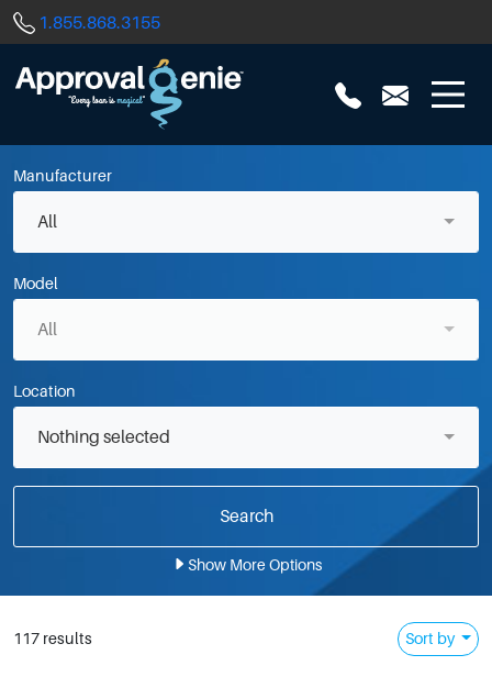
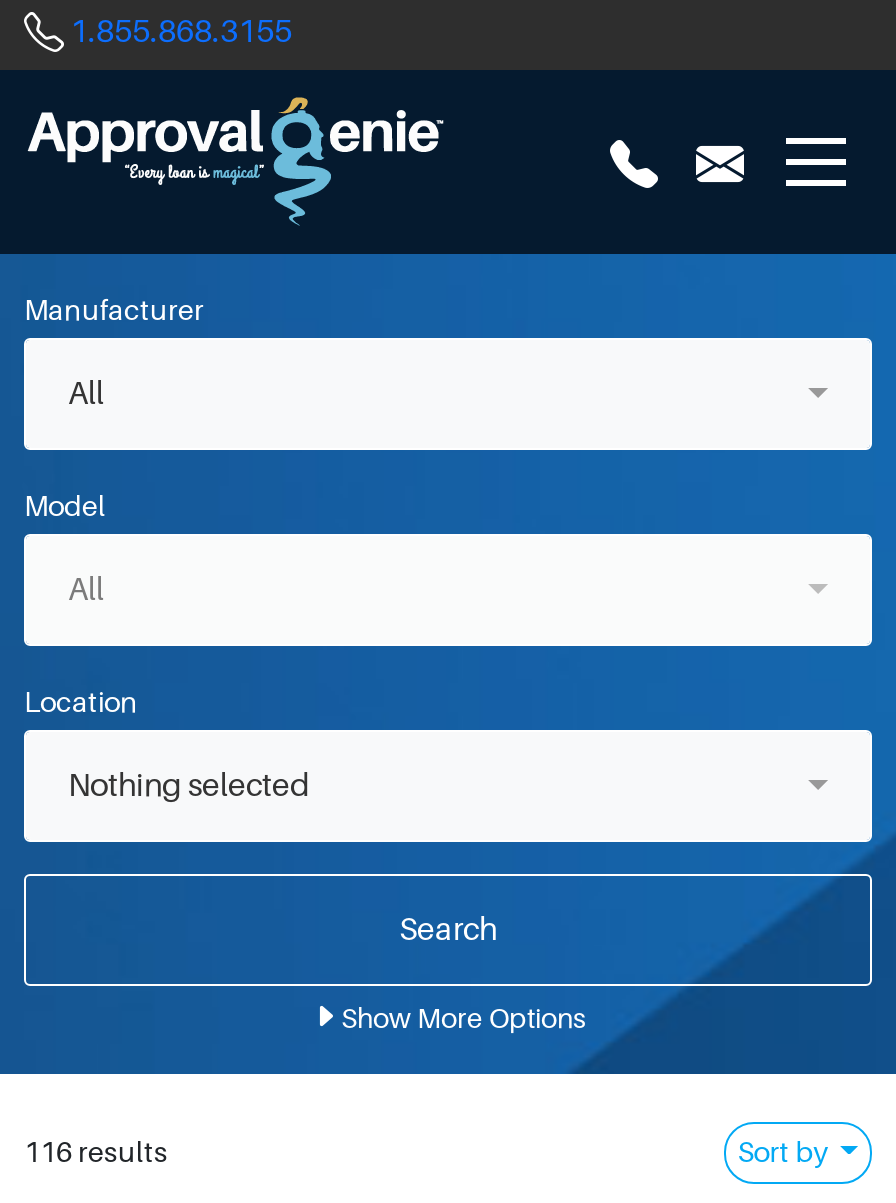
- 117 results
+ 116 results
